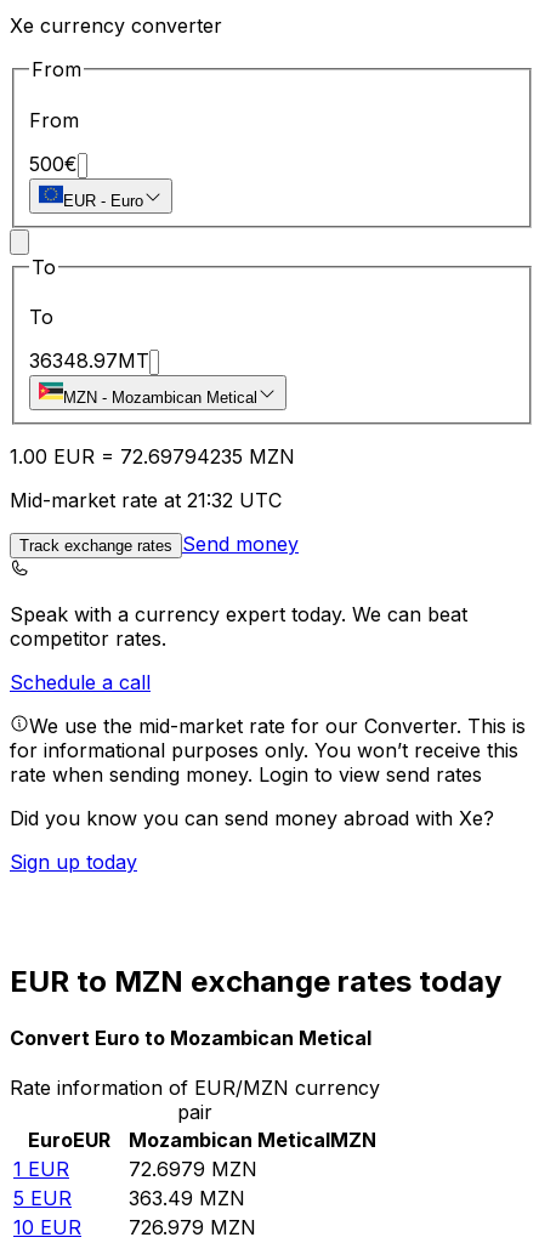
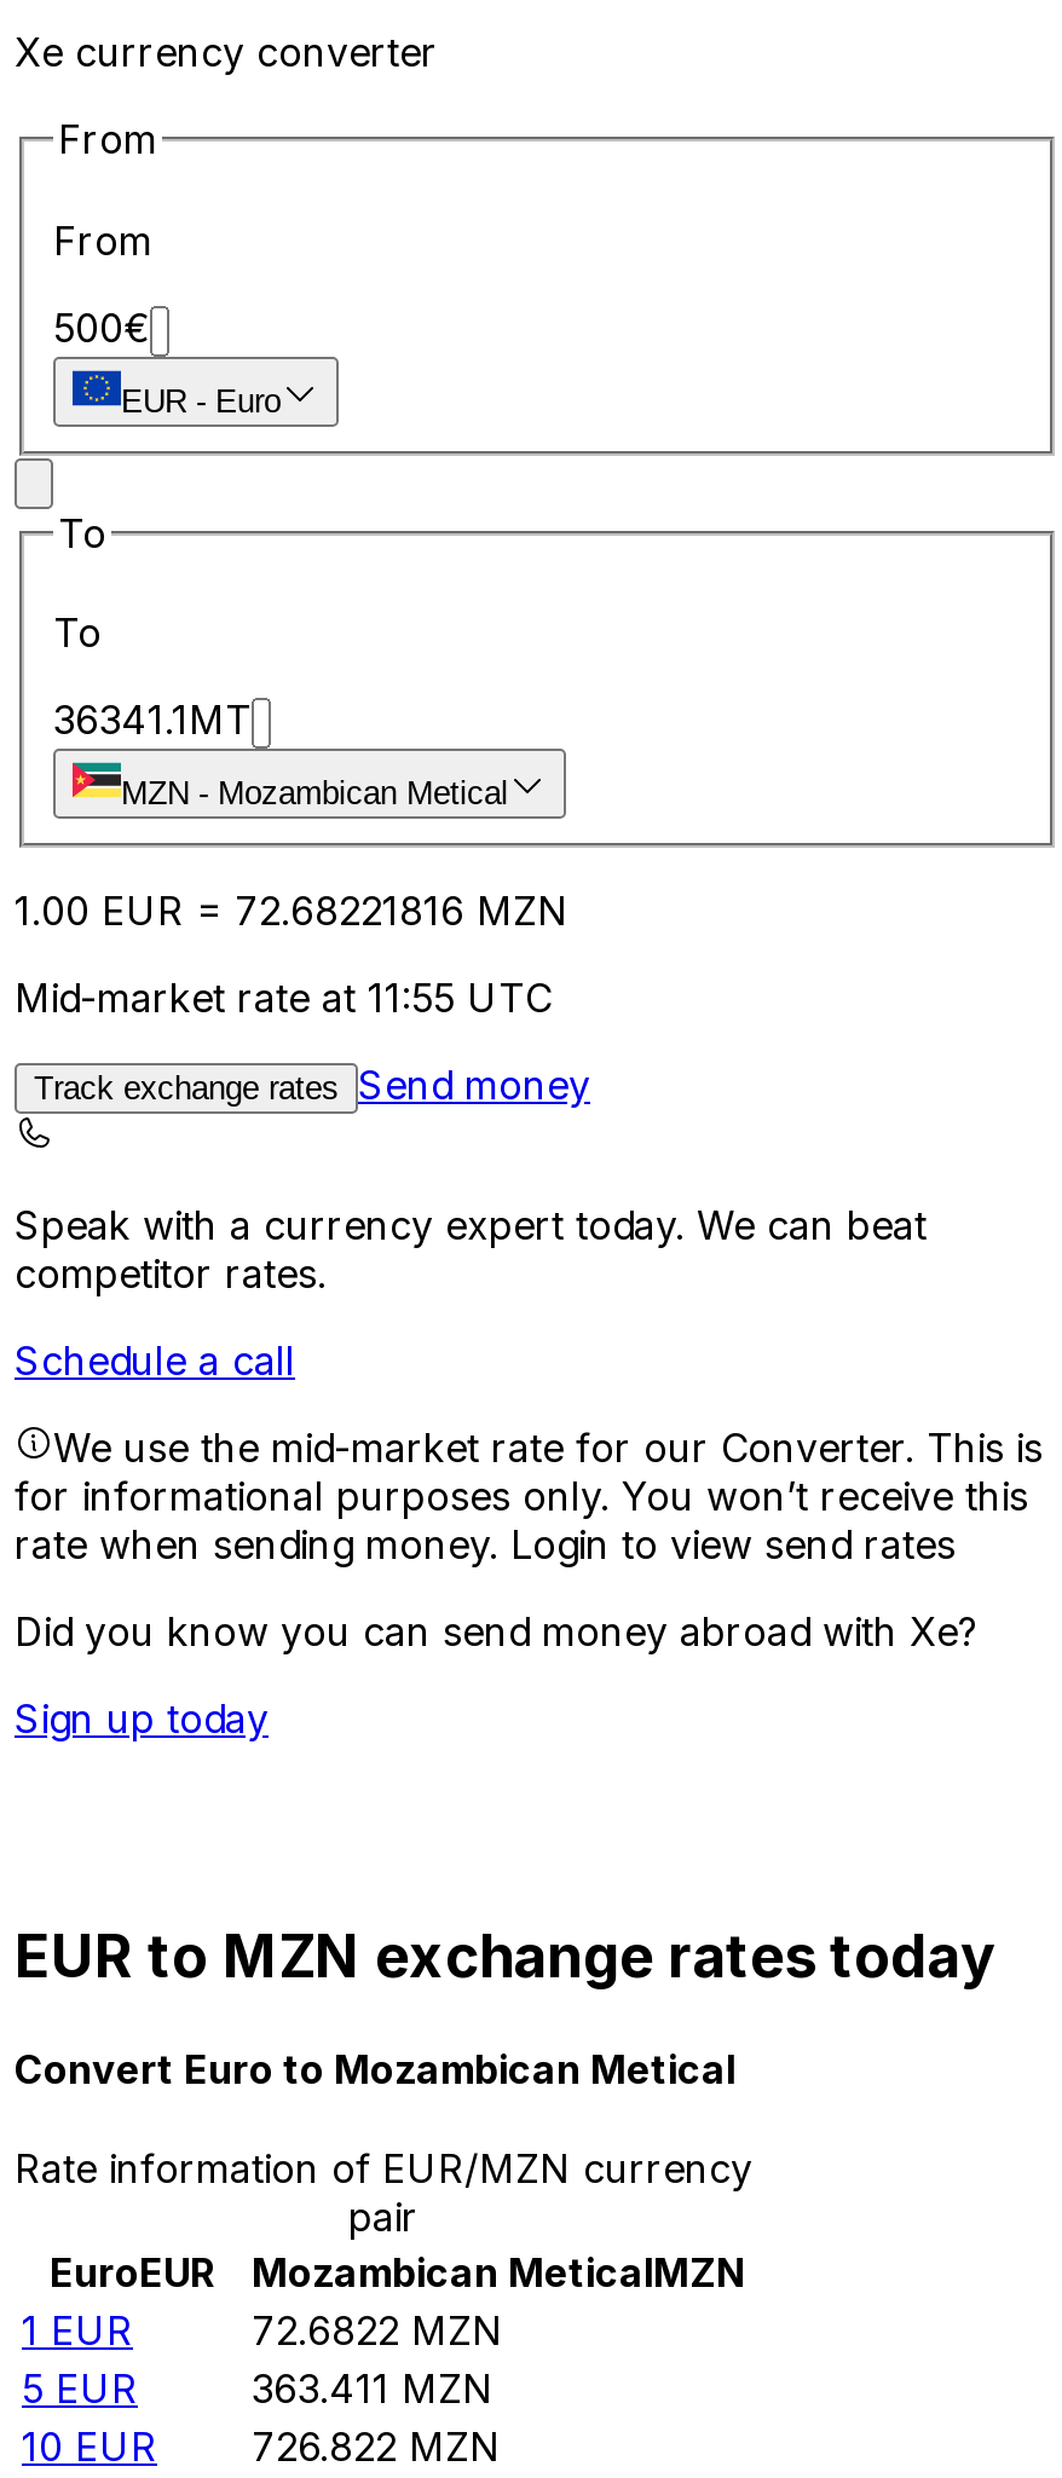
- 36348.97 MT
+ 36341.1 MT

- 1.00 EUR = 72.69794235 MZN
+ 1.00 EUR = 72.68221816 MZN

- Mid-market rate at 21:32 UTC
+ Mid-market rate at 11:55 UTC

- 72.6979 MZN
+ 72.6822 MZN

- 363.49 MZN
+ 363.411 MZN

- 10 EUR 726.979 MZN
+ 10 EUR 726.822 MZN
